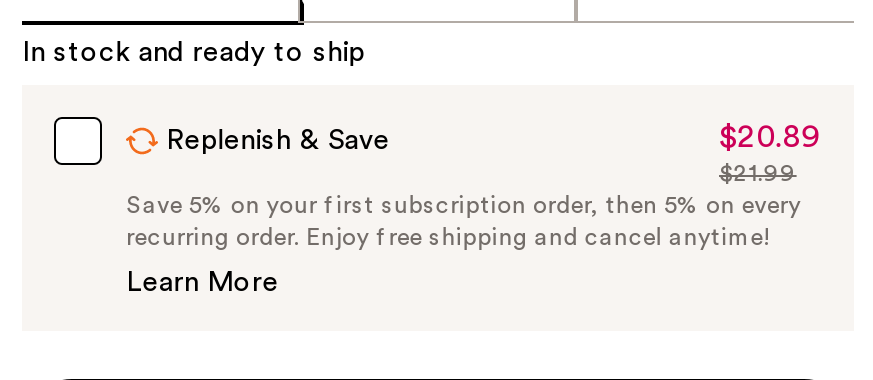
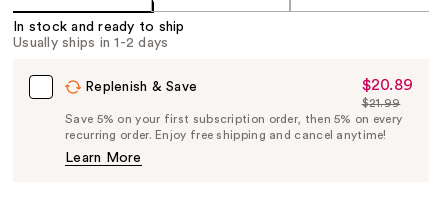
+ Usually ships in 1-2 days
